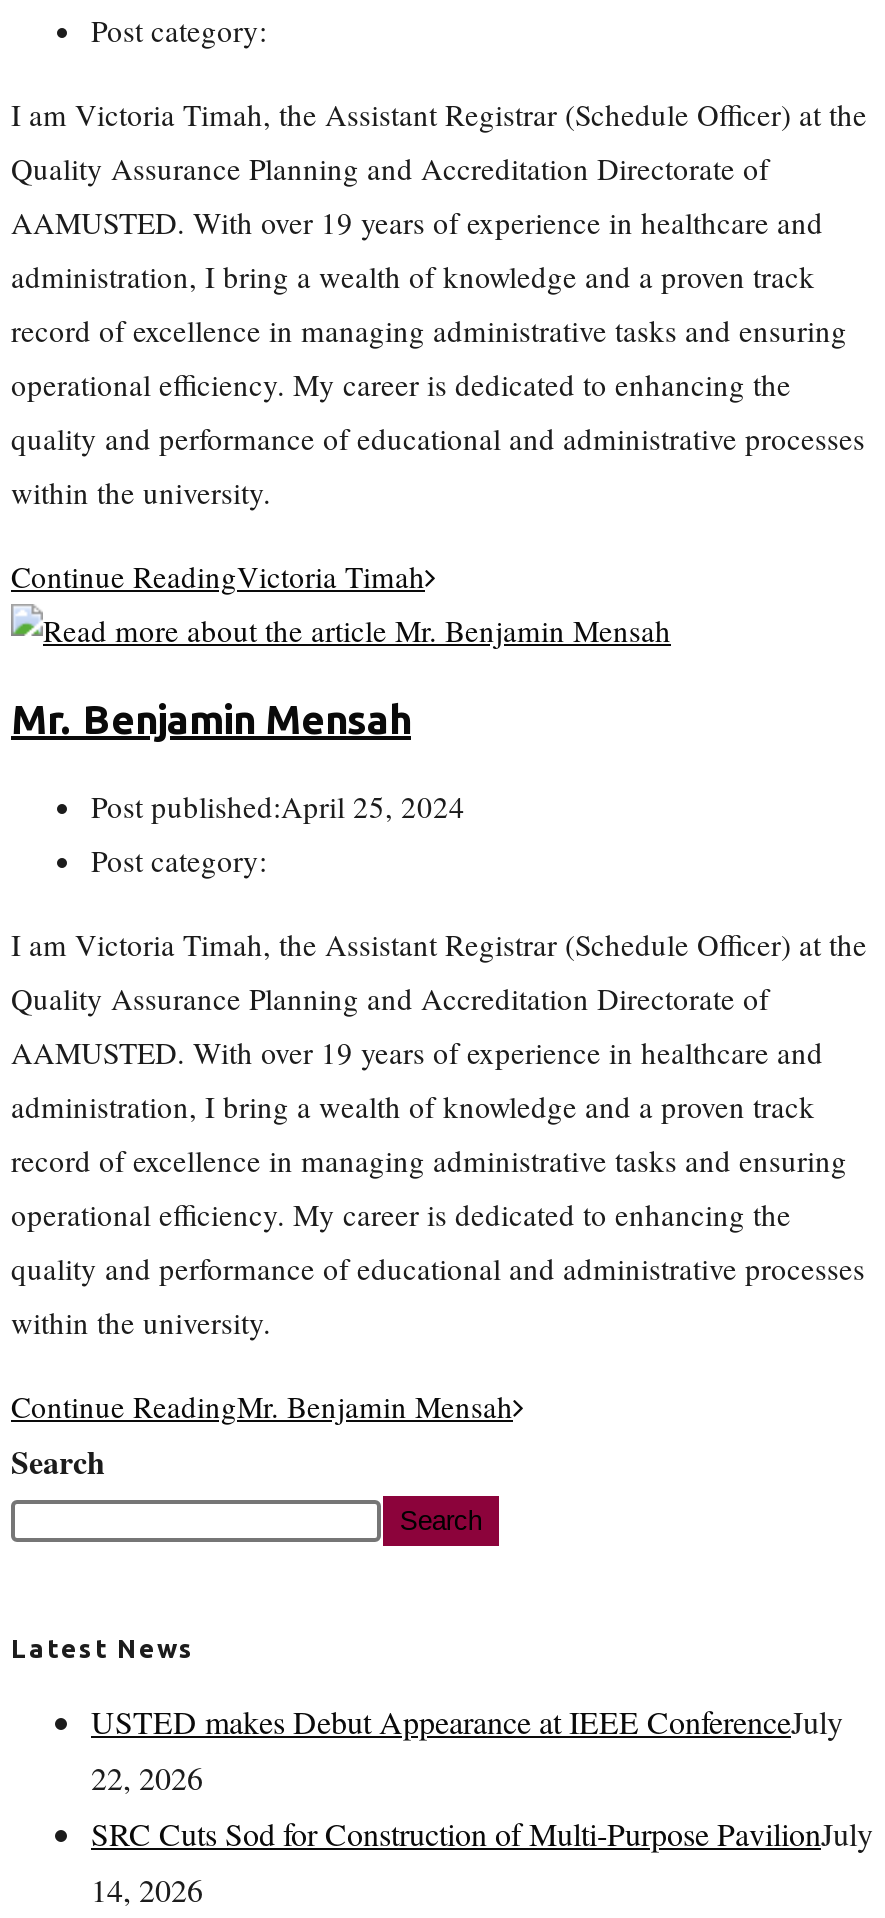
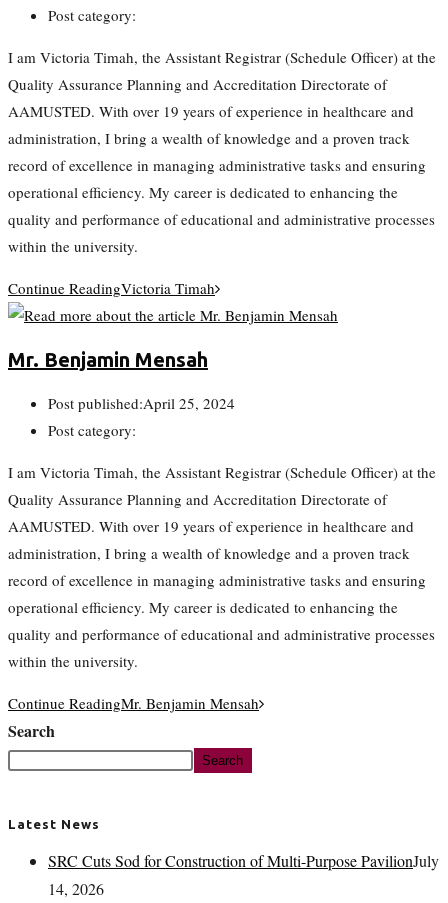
- USTED makes Debut Appearance at IEEE ConferenceJuly
- 22, 2026
